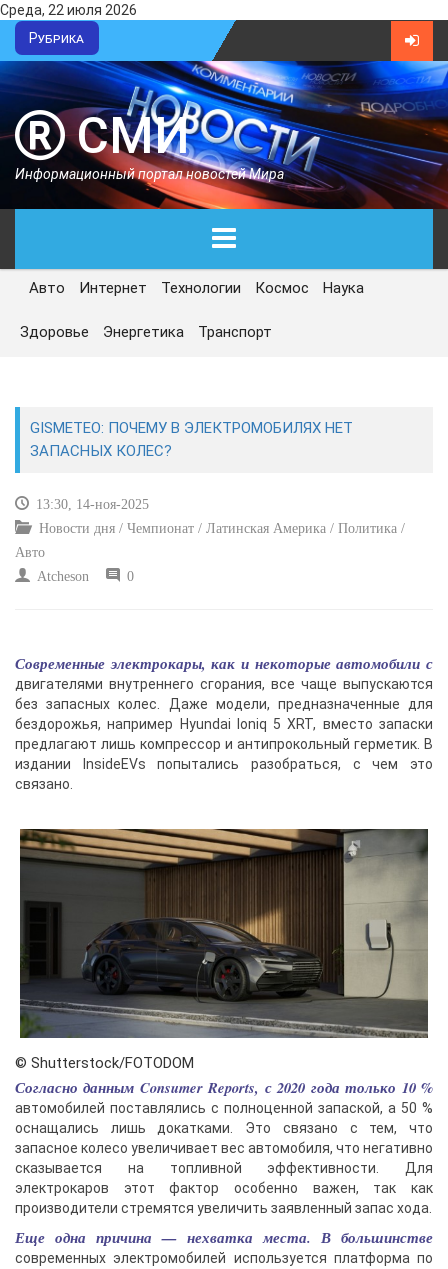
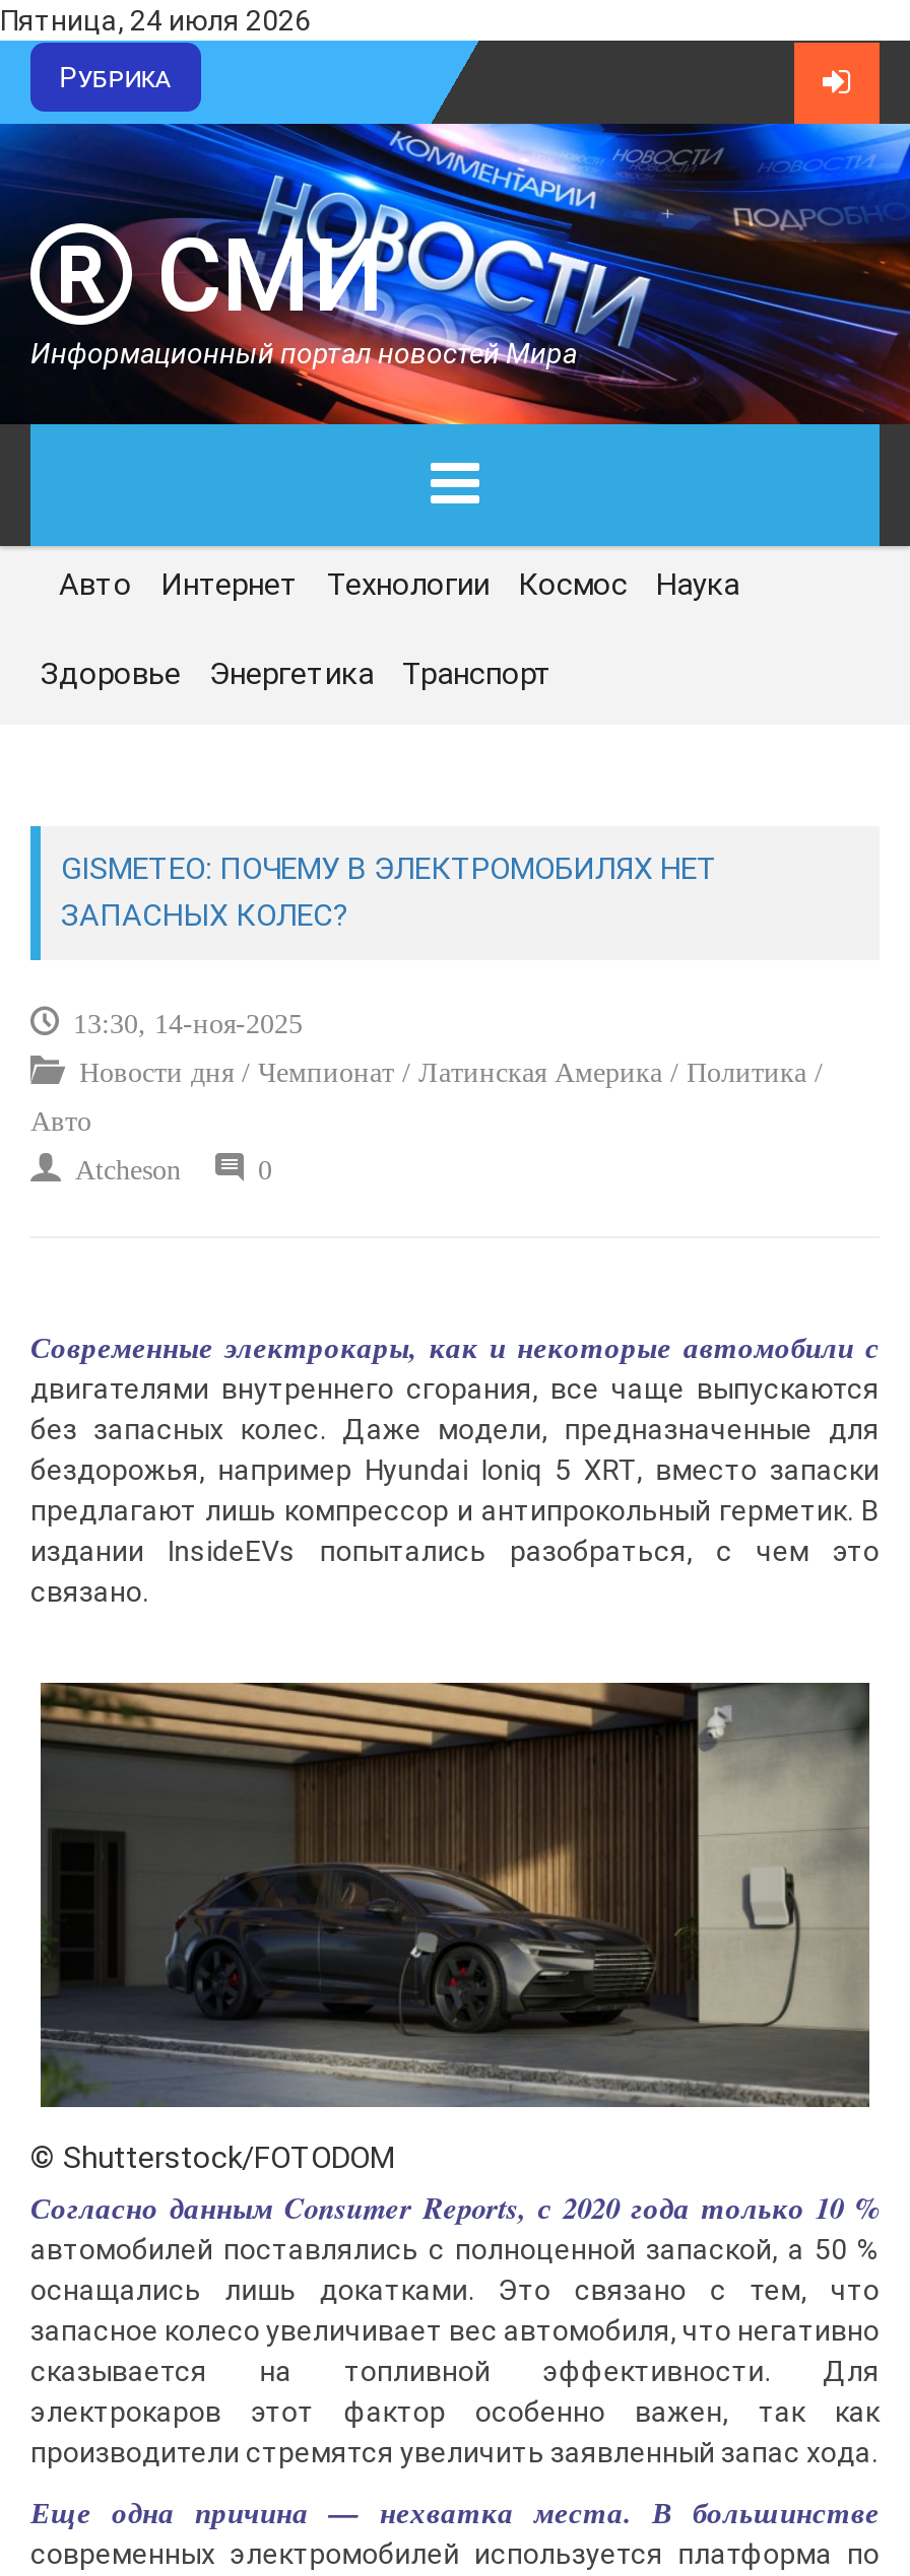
- Среда, 22 июля 2026
+ Пятница, 24 июля 2026
